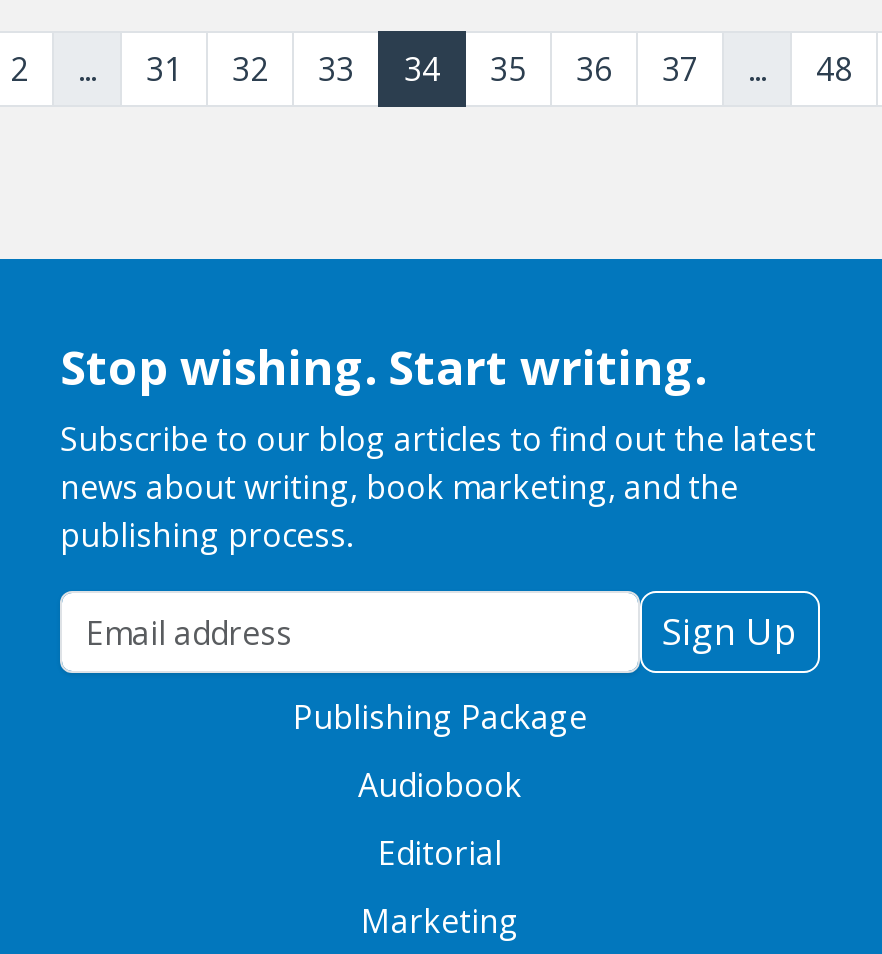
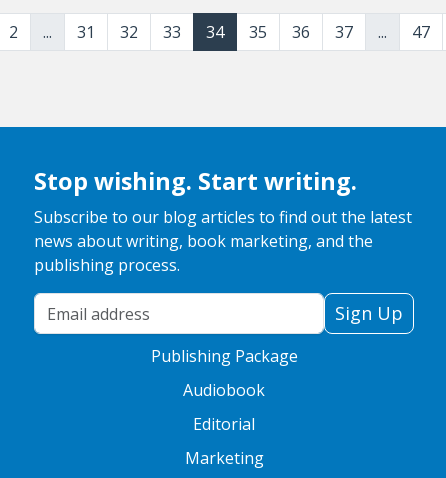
- 48
+ 47
